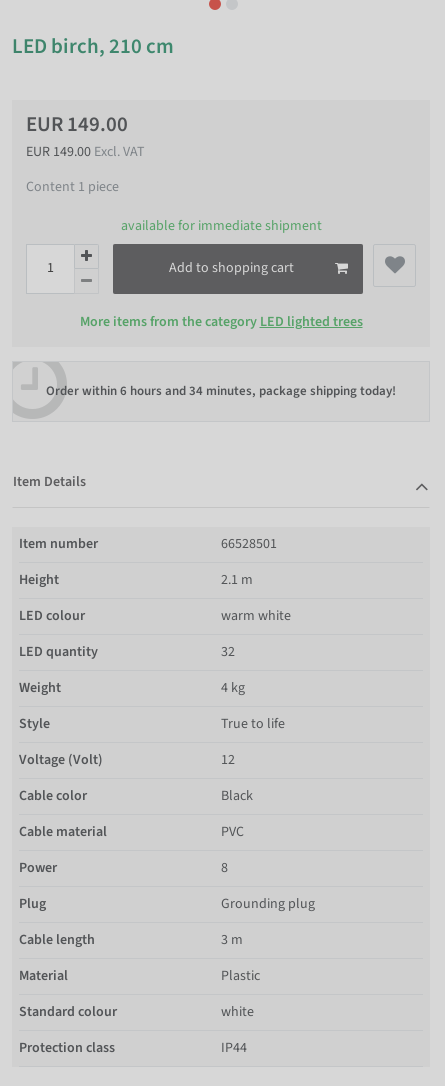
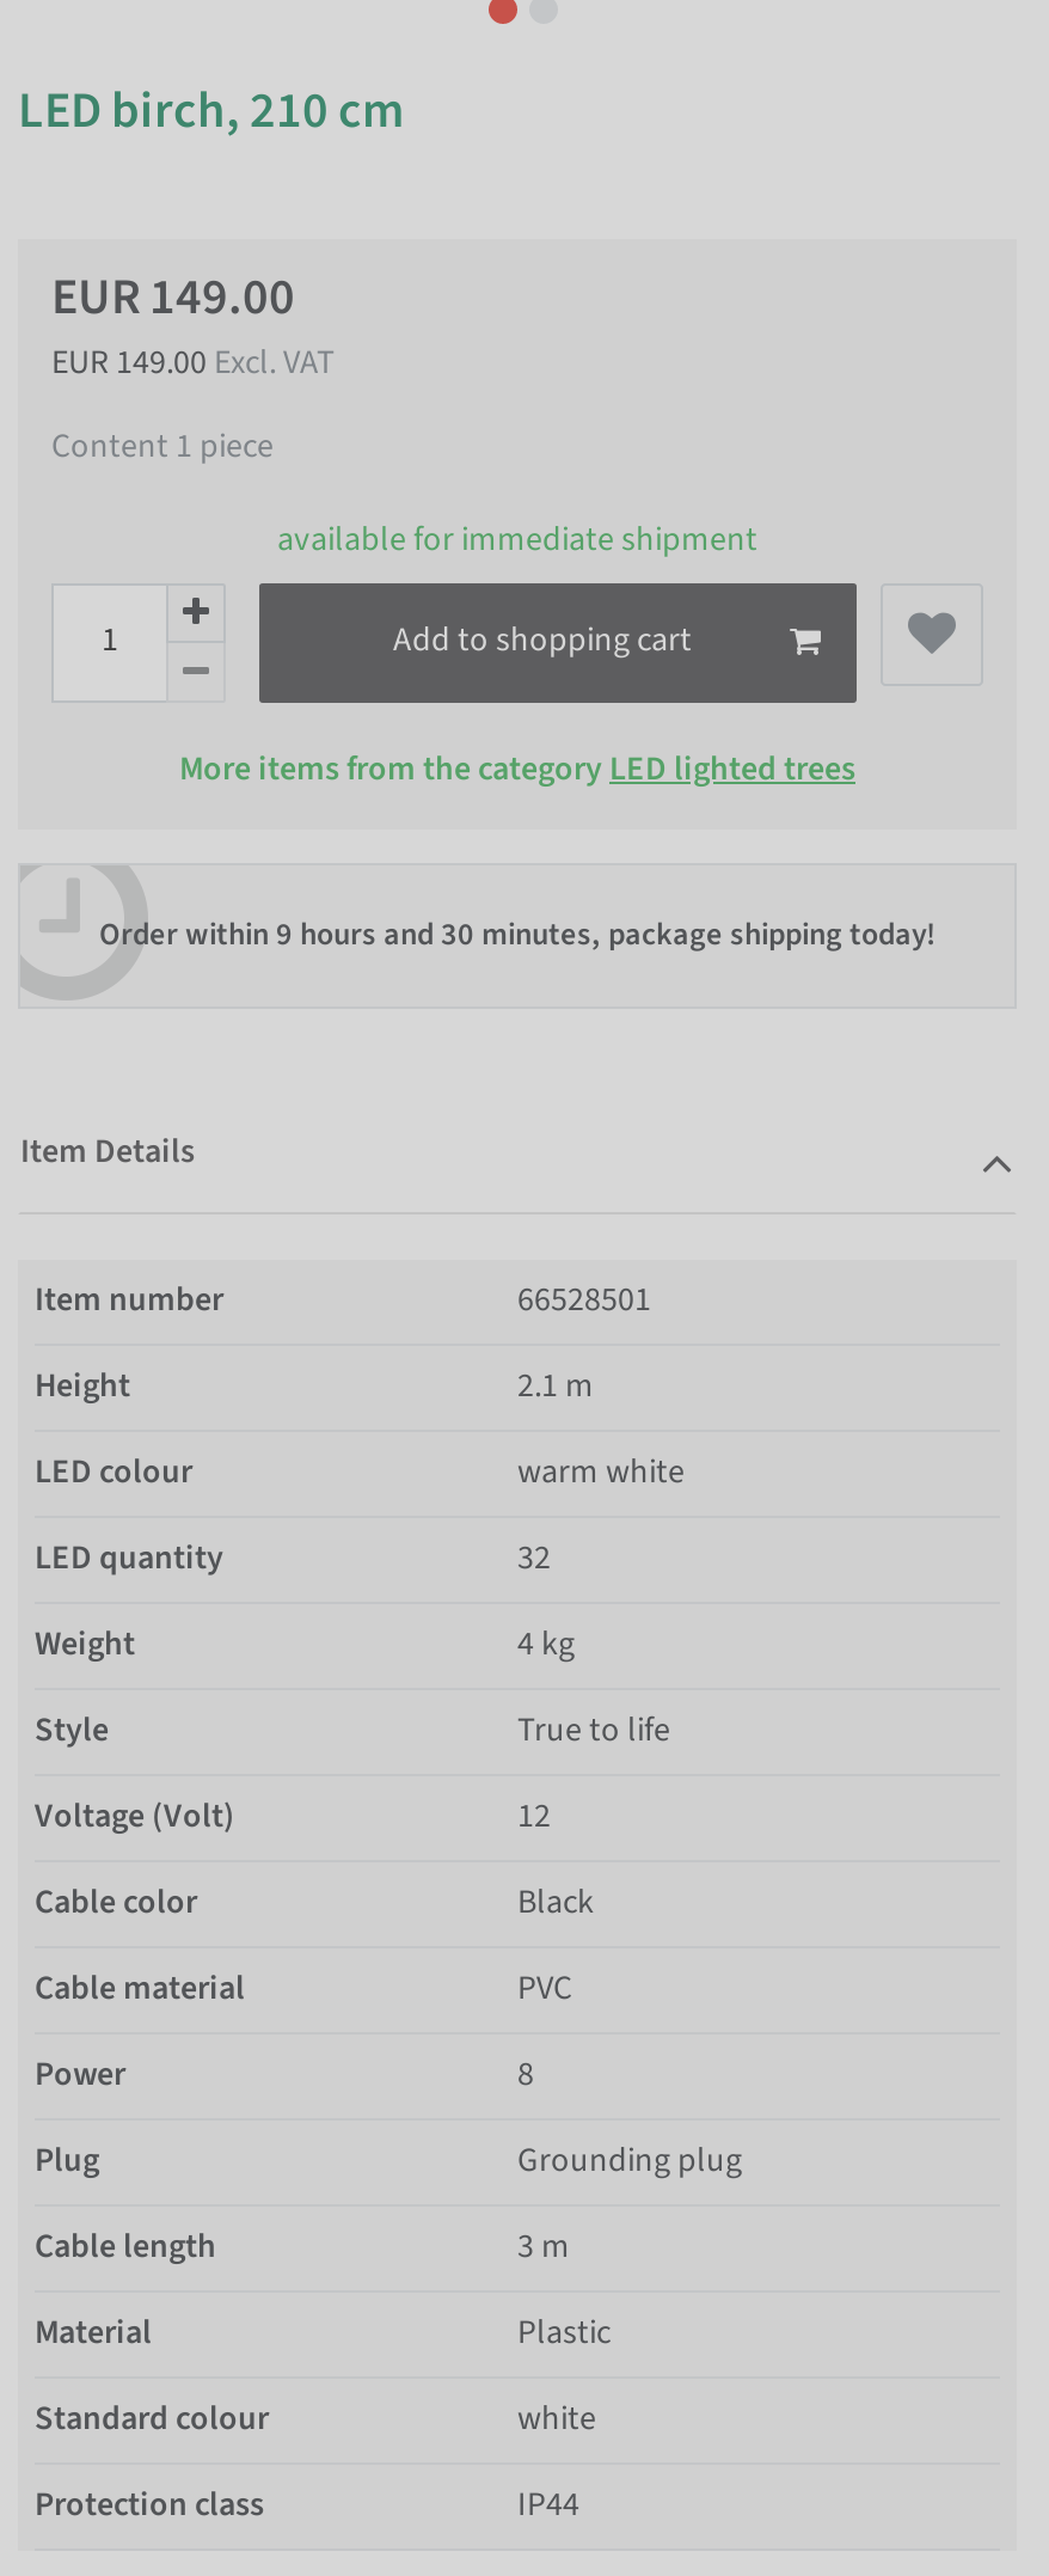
- Order within 6 hours and 34 minutes, package shipping today!
+ Order within 9 hours and 30 minutes, package shipping today!
